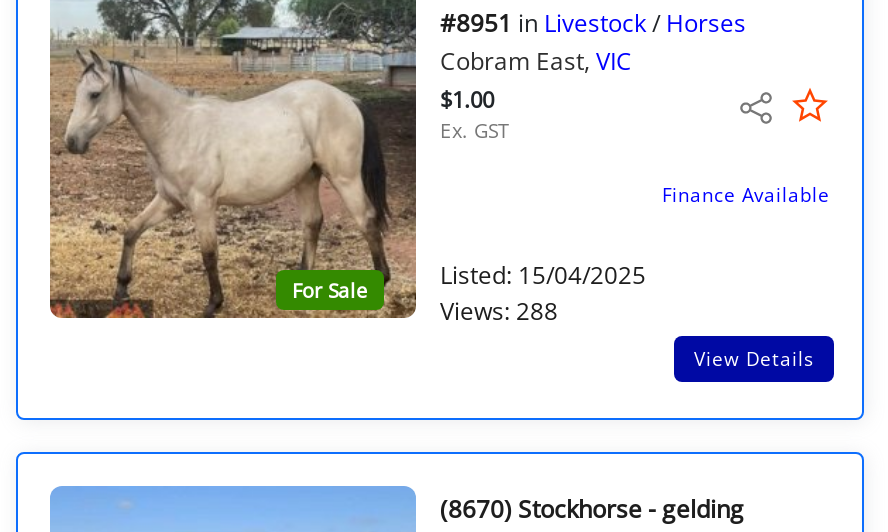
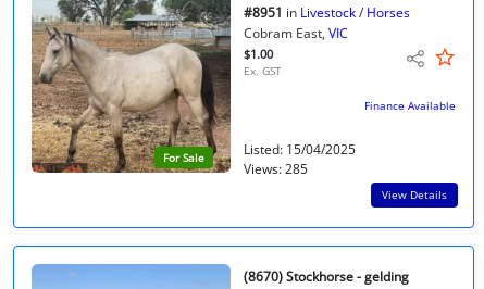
- Views: 288
+ Views: 285
